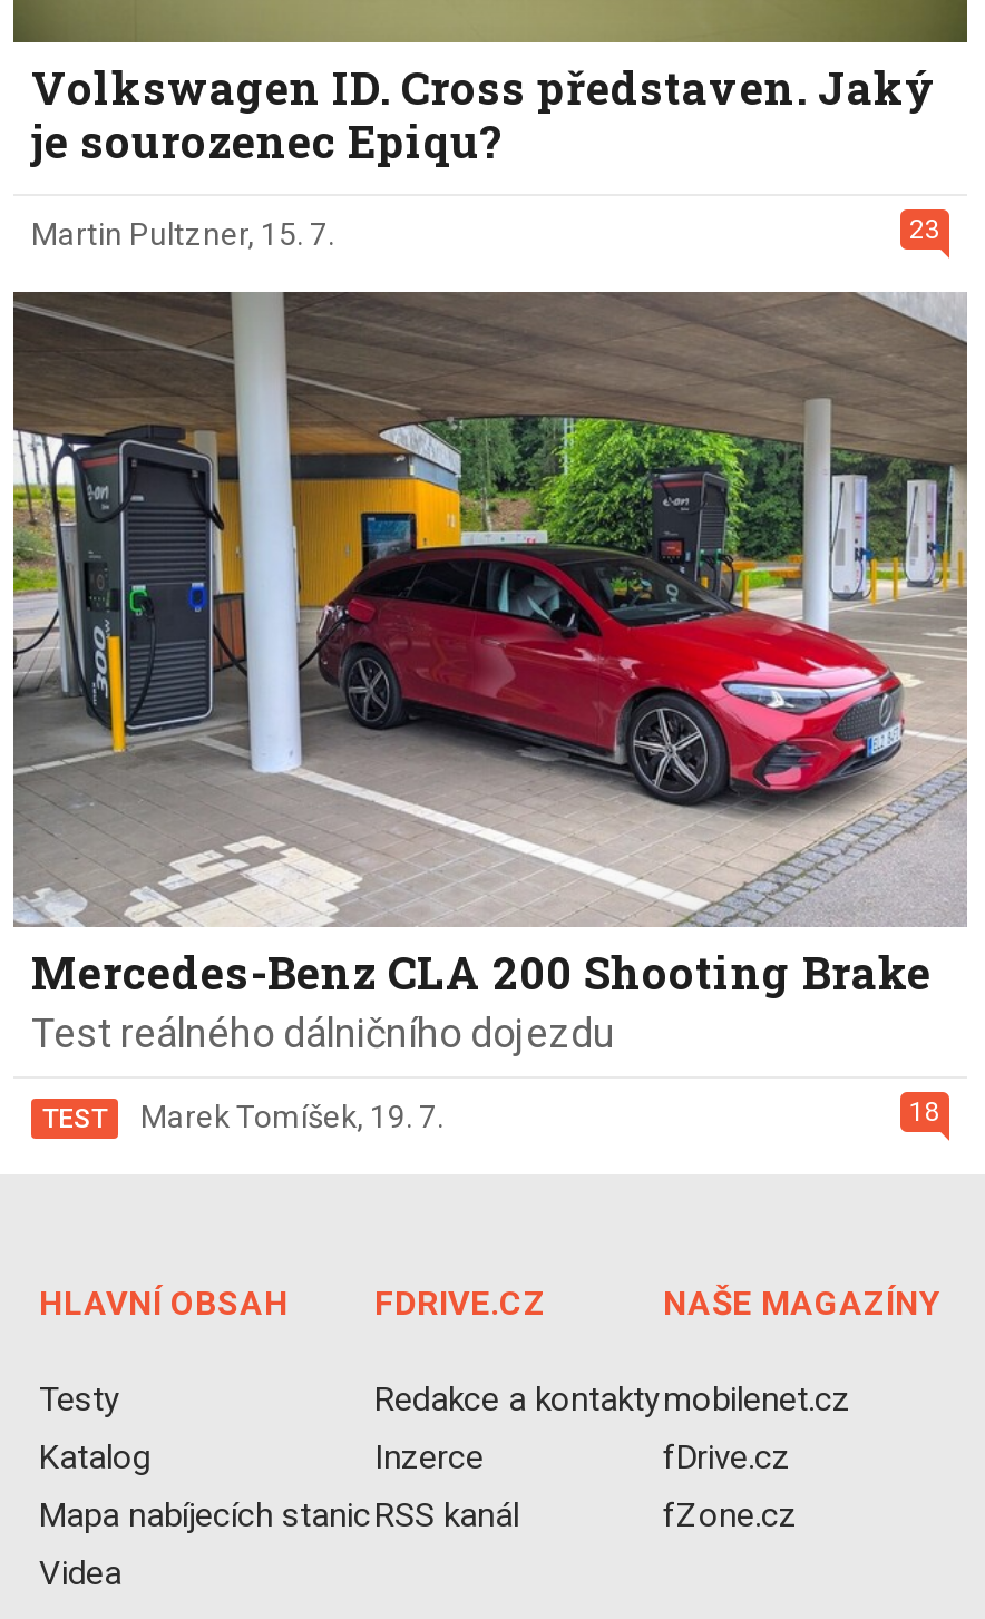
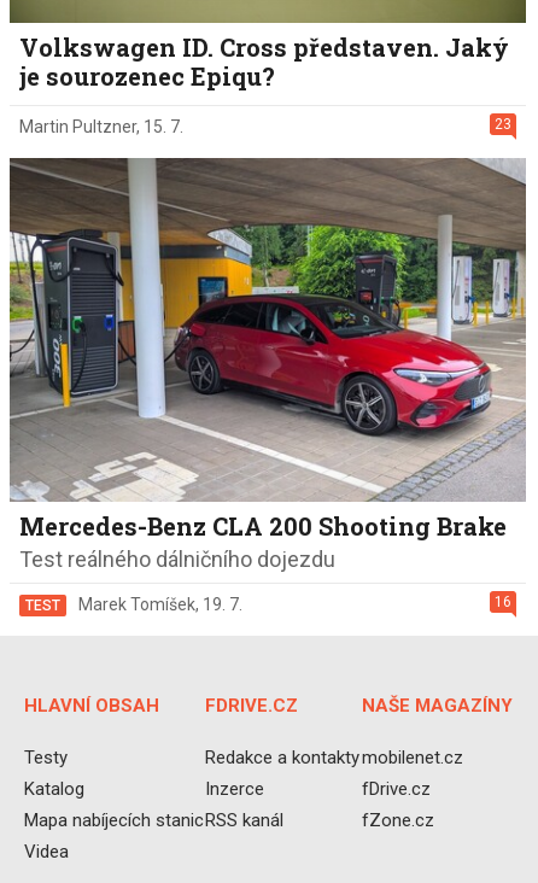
- 18
+ 16
